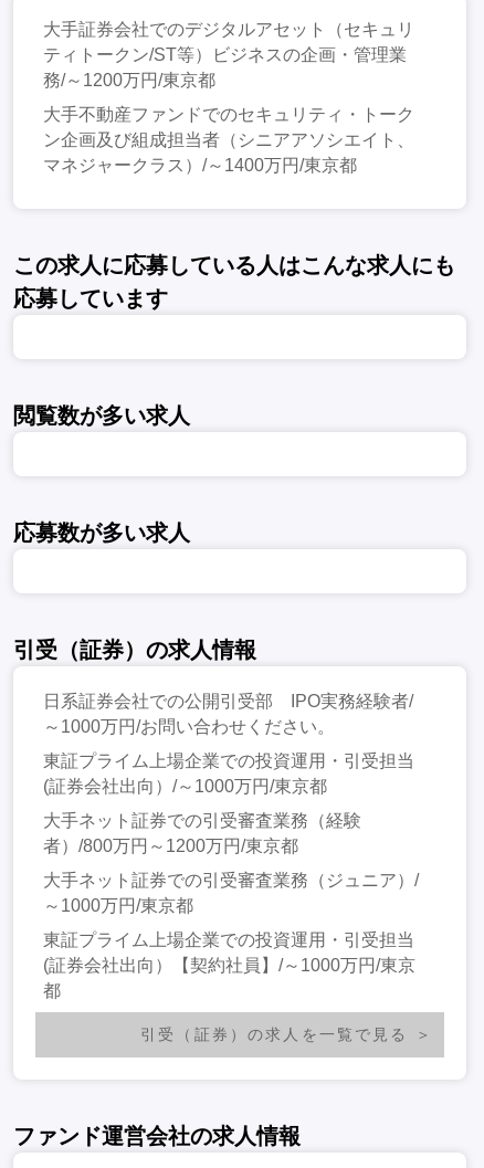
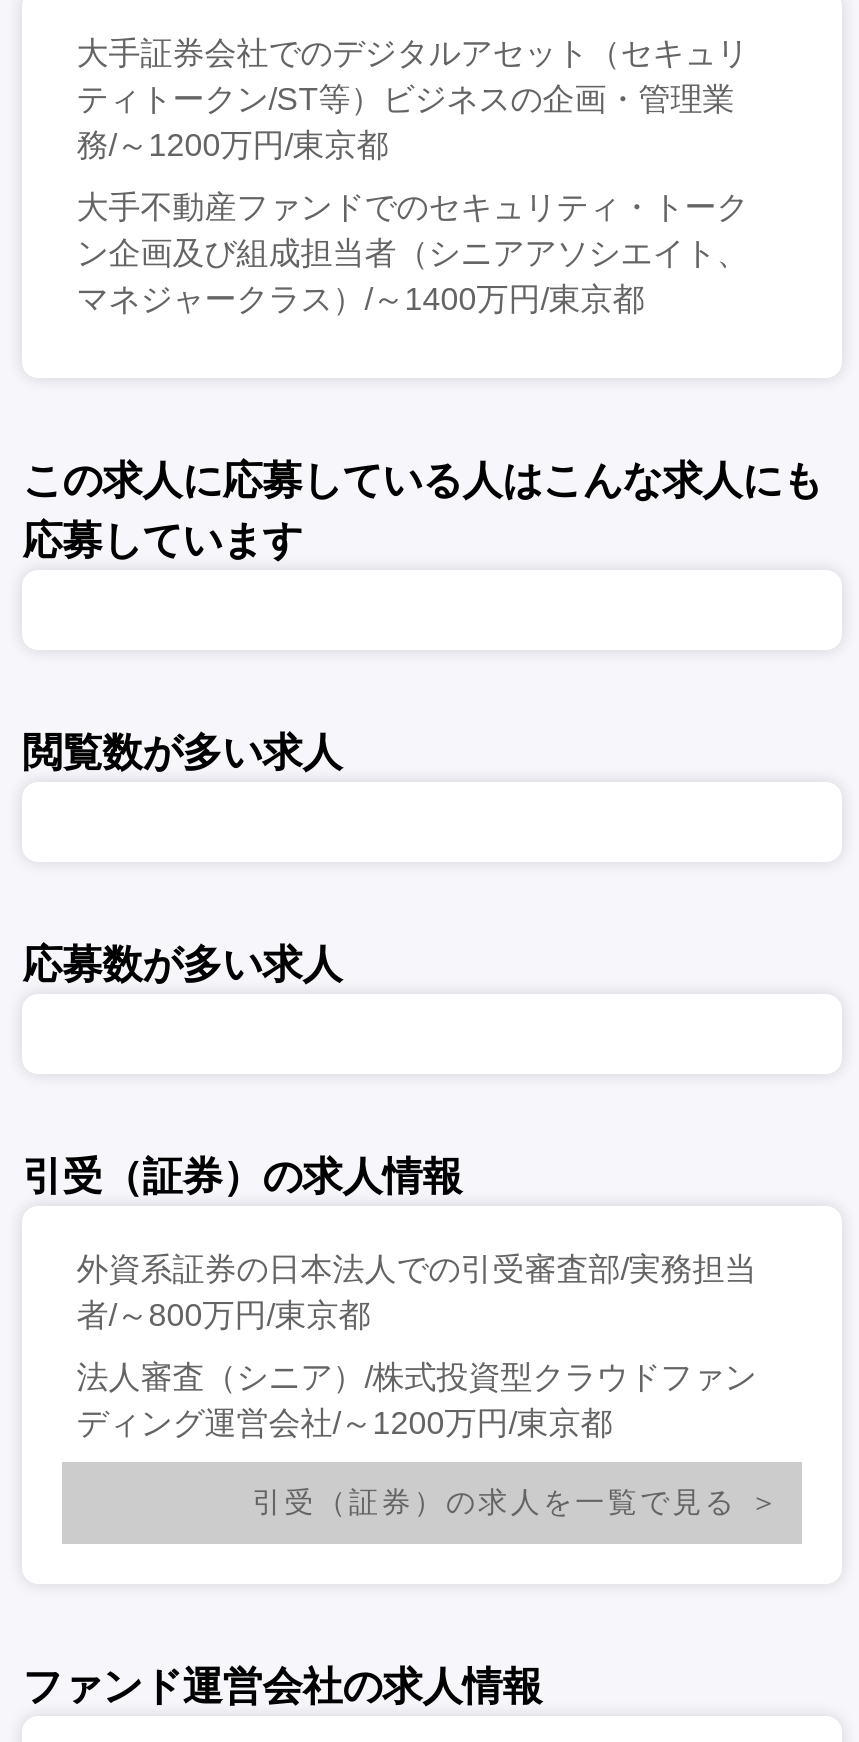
- 日系証券会社での公開引受部 IPO実務経験者/
- ～1000万円/お問い合わせください。
- 東証プライム上場企業での投資運用・引受担当
- (証券会社出向）/～1000万円/東京都
- 大手ネット証券での引受審査業務（経験
- 者）/800万円～1200万円/東京都
- 大手ネット証券での引受審査業務（ジュニア）/
- ～1000万円/東京都
- 東証プライム上場企業での投資運用・引受担当
- (証券会社出向）【契約社員】/～1000万円/東京
- 都
+ 外資系証券の日本法人での引受審査部/実務担当
+ 者/～800万円/東京都
+ 法人審査（シニア）/株式投資型クラウドファン
+ ディング運営会社/～1200万円/東京都
